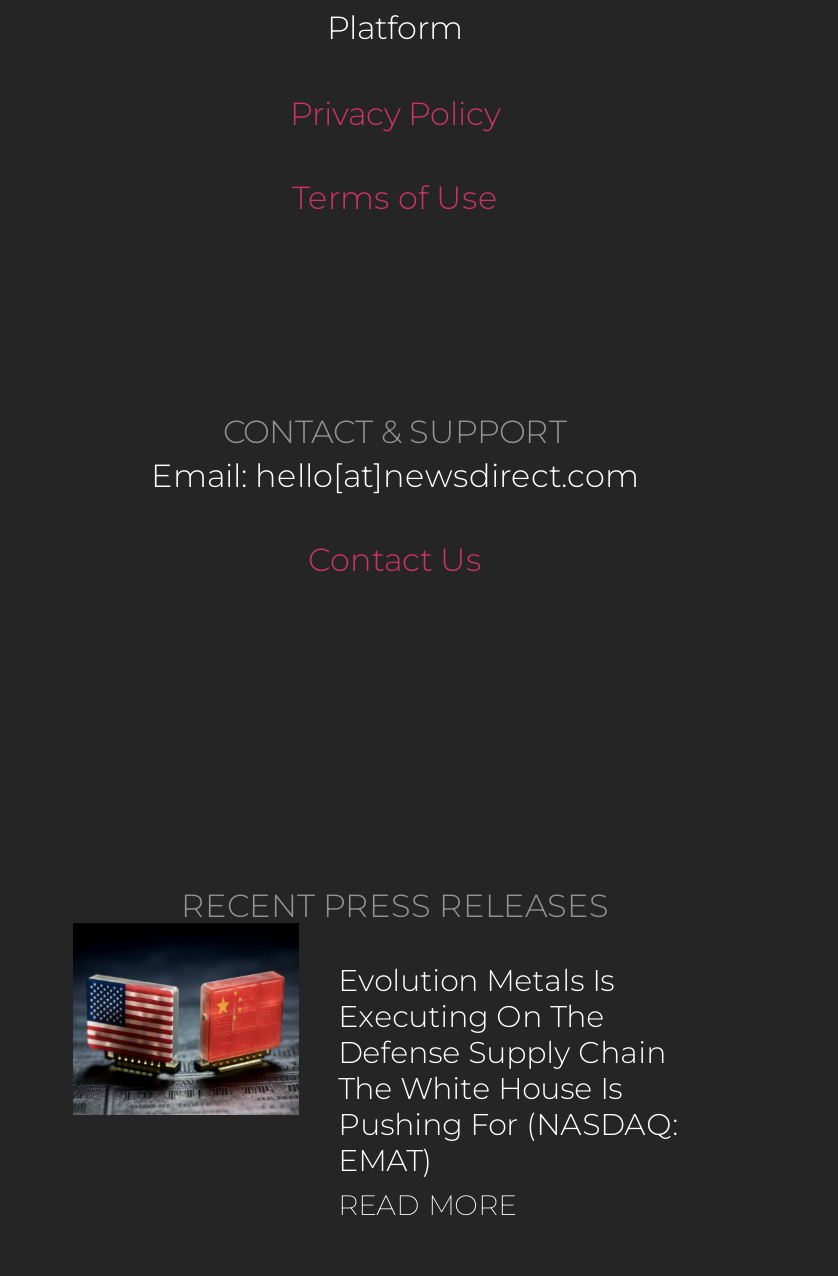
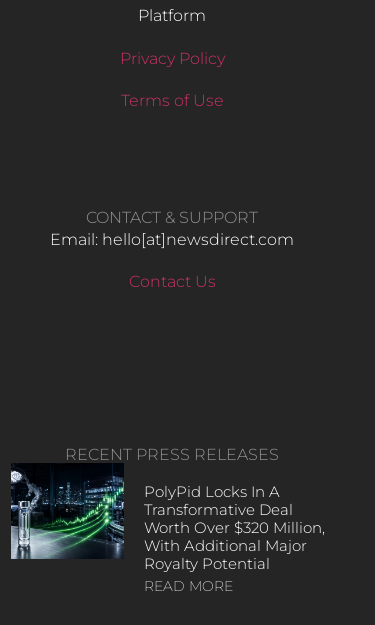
- [image]
- Evolution Metals Is
- Executing On The
- Defense Supply Chain
- The White House Is
- Pushing For (NASDAQ:
- EMAT)
+ [image]
+ PolyPid Locks In A
+ Transformative Deal
+ Worth Over $320 Million,
+ With Additional Major
+ Royalty Potential
